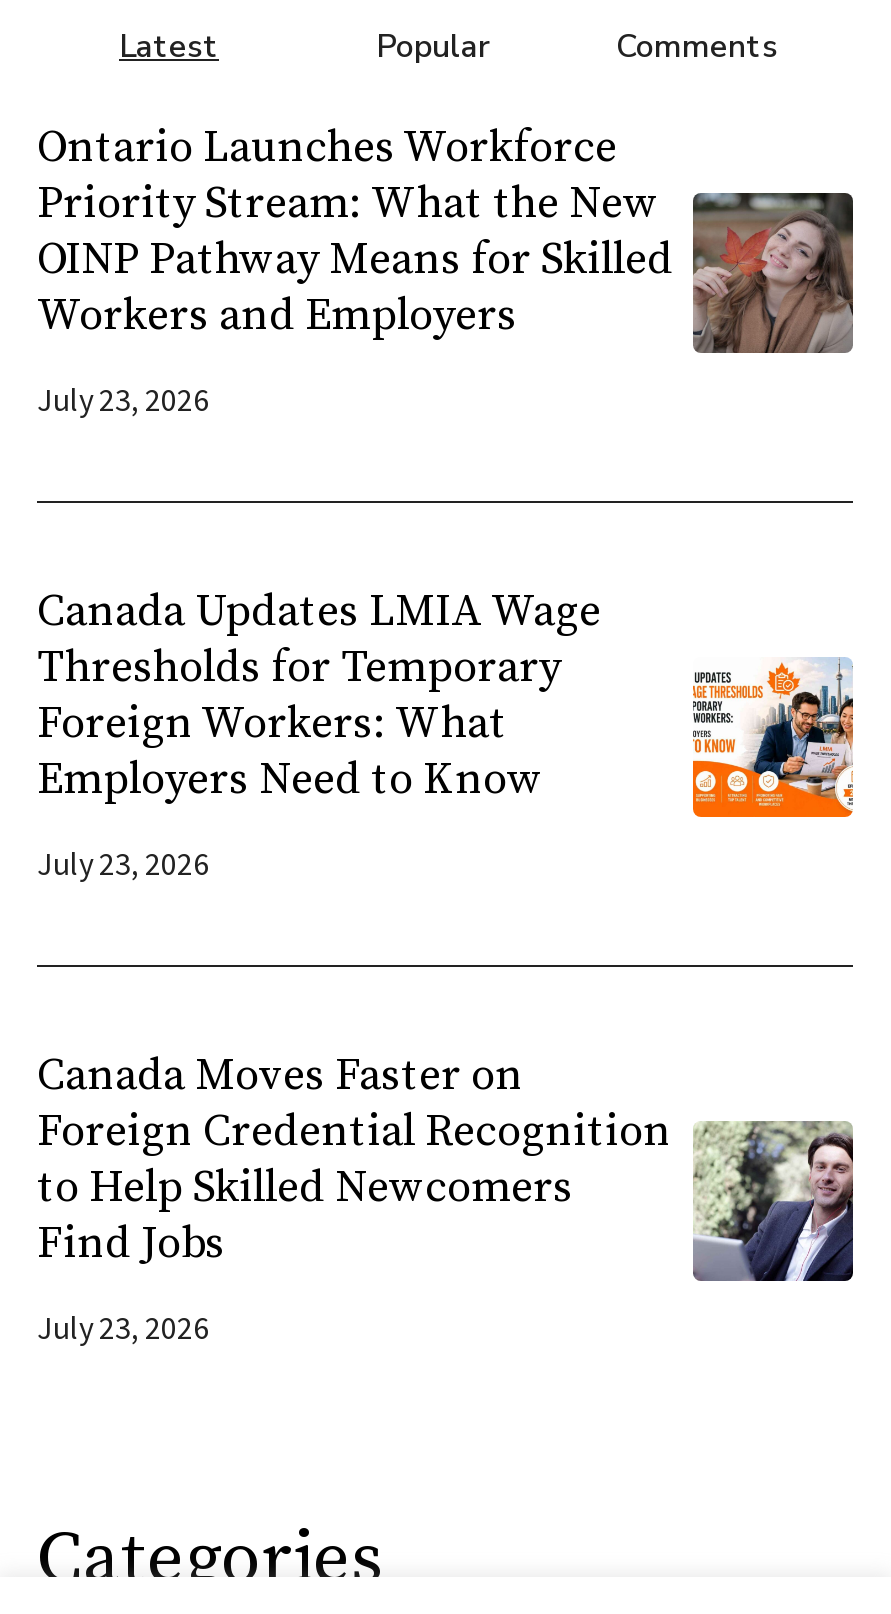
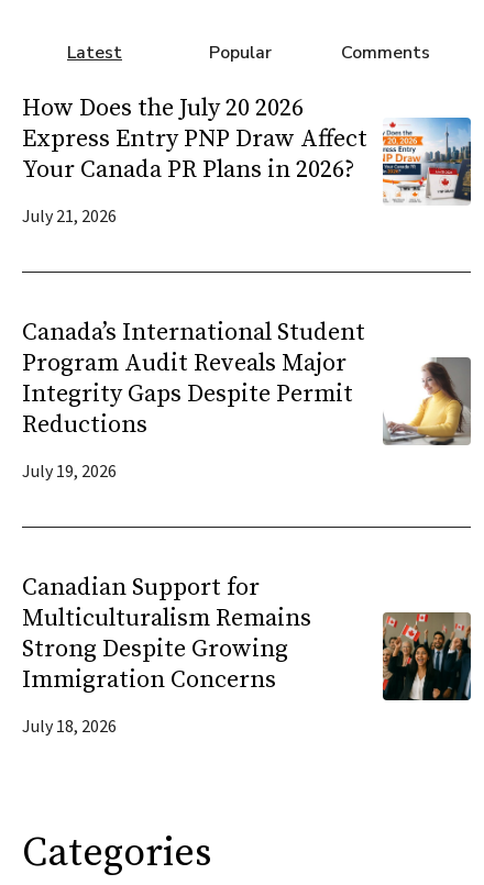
- [image]
- Ontario Launches Workforce
- Priority Stream: What the New
- OINP Pathway Means for Skilled
- Workers and Employers
+ [image]
+ How Does the July 20 2026
+ Express Entry PNP Draw Affect
+ Your Canada PR Plans in 2026?

- July 23, 2026
+ July 21, 2026

- Canada Updates LMIA Wage
- Thresholds for Temporary
- Foreign Workers: What
- Employers Need to Know
+ Canada’s International Student
+ Program Audit Reveals Major
+ Integrity Gaps Despite Permit
+ Reductions

- [image]
+ [image]

- July 23, 2026
+ July 19, 2026

- Canada Moves Faster on
- Foreign Credential Recognition
- to Help Skilled Newcomers
- Find Jobs
+ Canadian Support for
+ Multiculturalism Remains
+ Strong Despite Growing
+ Immigration Concerns

- [image]
+ [image]

- July 23, 2026
+ July 18, 2026
